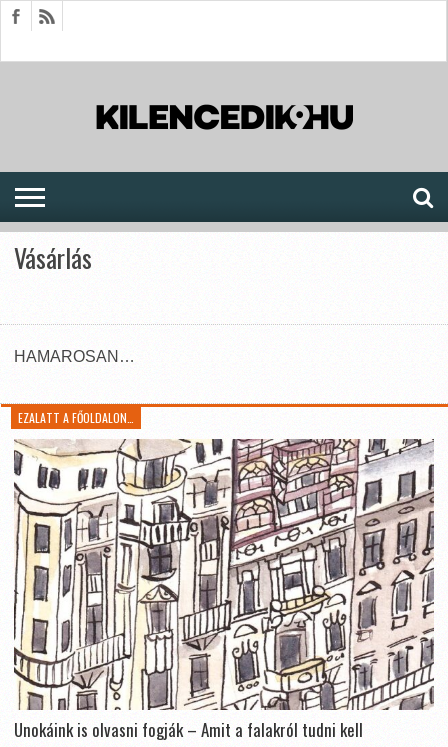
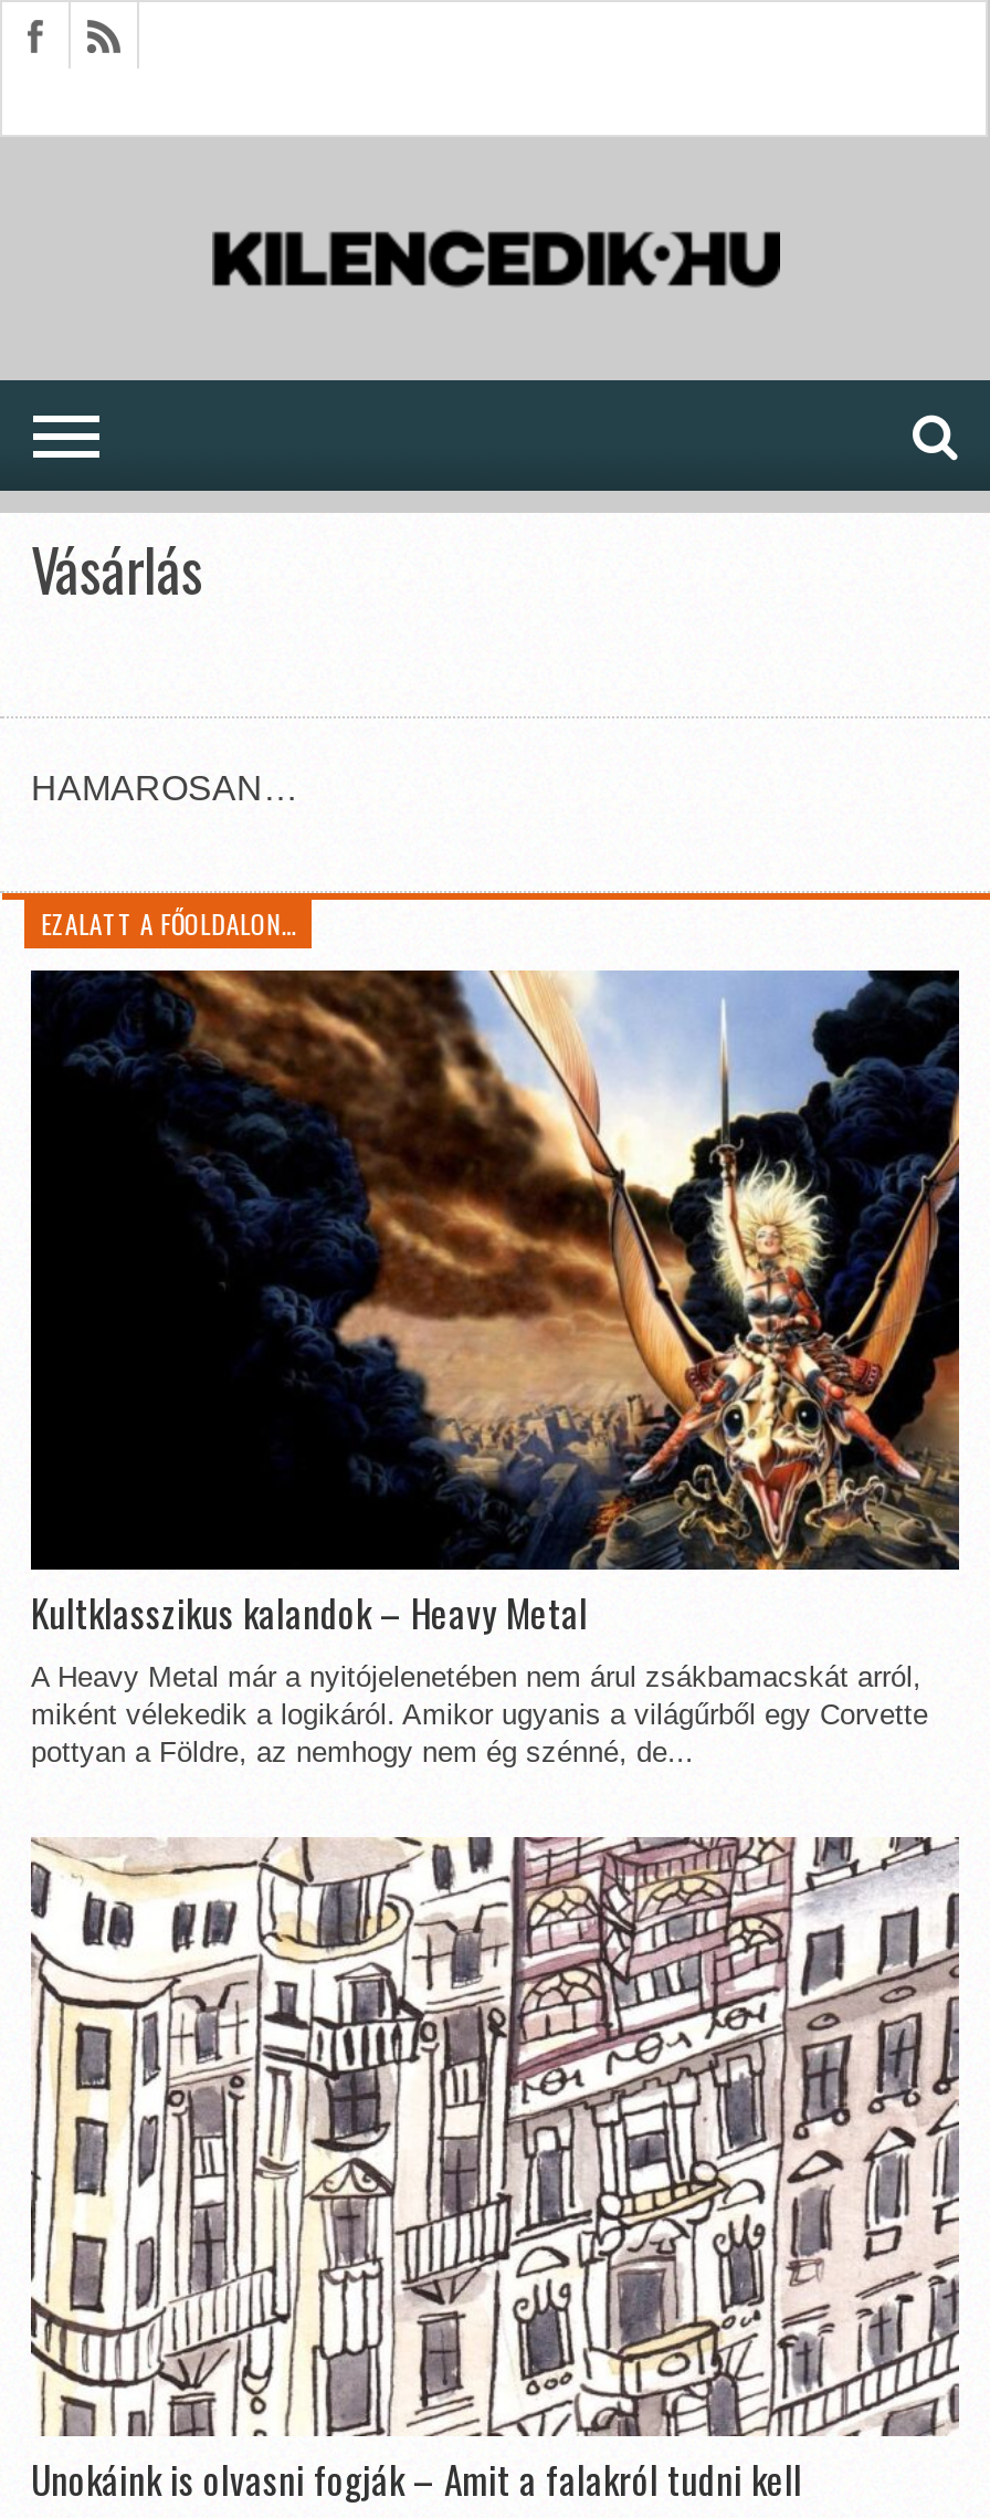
+ [image]
+ Kultklasszikus kalandok – Heavy Metal
+ A Heavy Metal már a nyitójelenetében nem árul zsákbamacskát arról,
+ miként vélekedik a logikáról. Amikor ugyanis a világűrből egy Corvette
+ pottyan a Földre, az nemhogy nem ég szénné, de...
